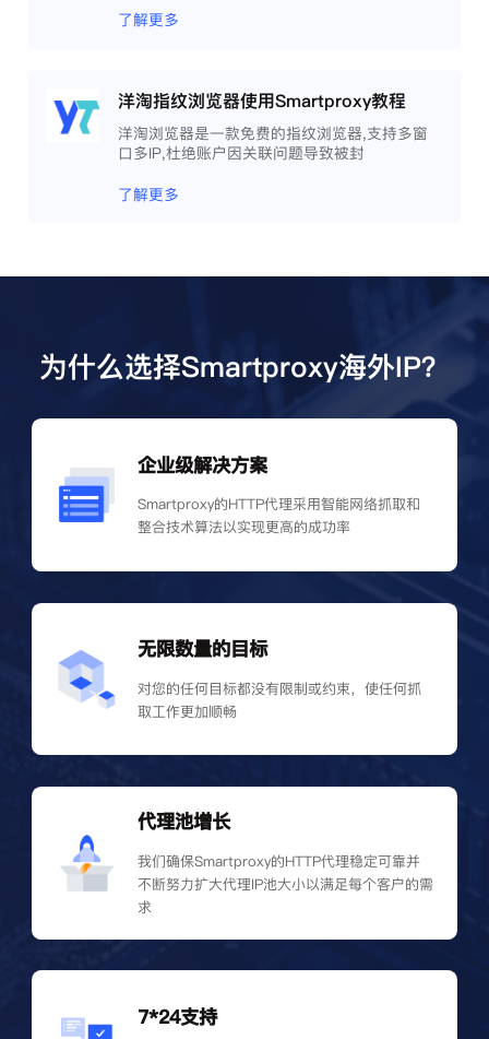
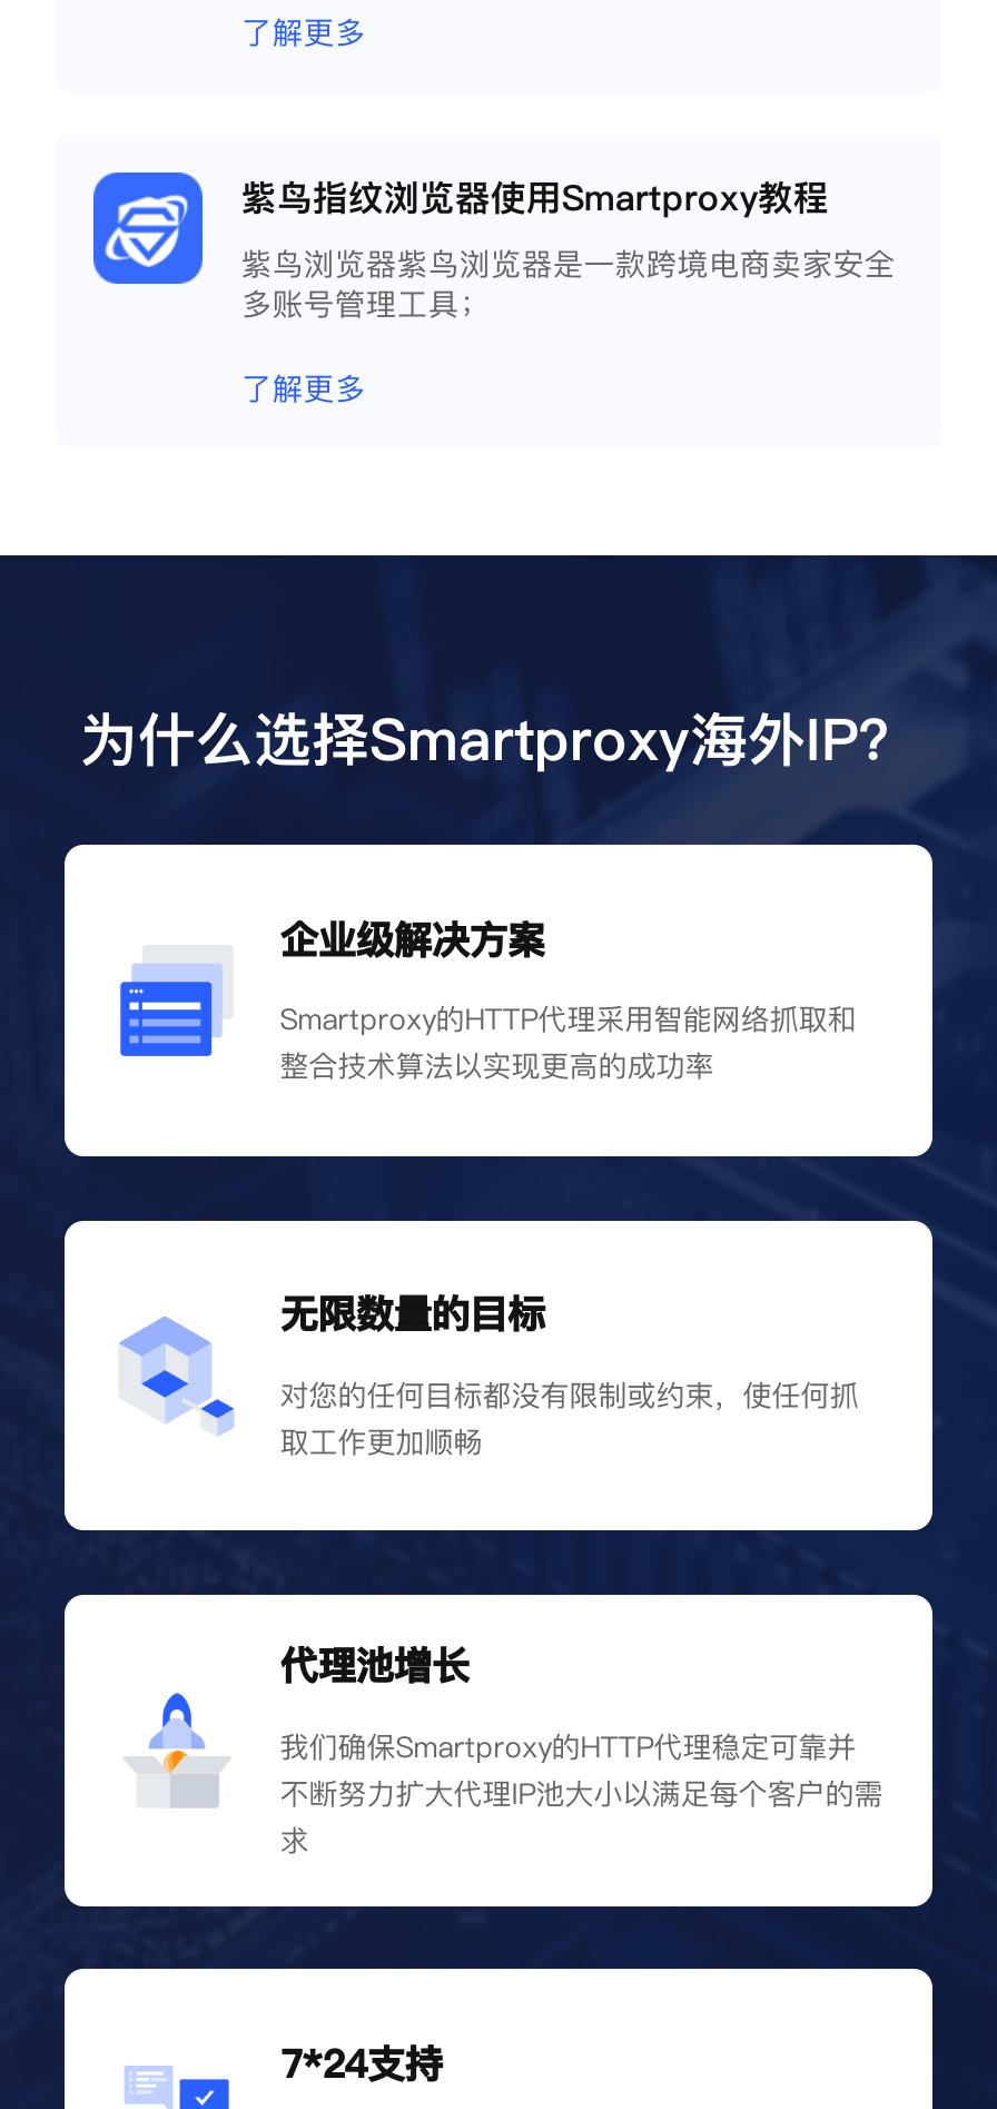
- [image]
- 洋淘指纹浏览器使用Smartproxy教程
- 洋淘浏览器是一款免费的指纹浏览器,支持多窗
- 口多IP,杜绝账户因关联问题导致被封
+ [image]
+ 紫鸟指纹浏览器使用Smartproxy教程
+ 紫鸟浏览器紫鸟浏览器是一款跨境电商卖家安全
+ 多账号管理工具；
